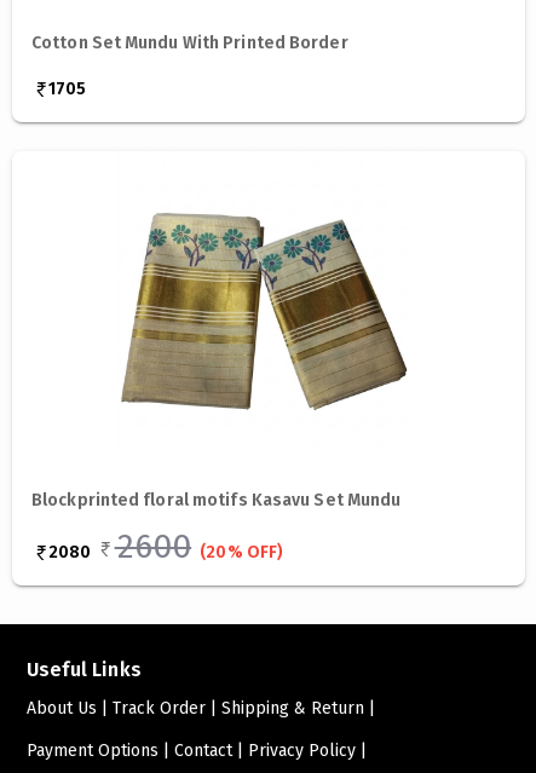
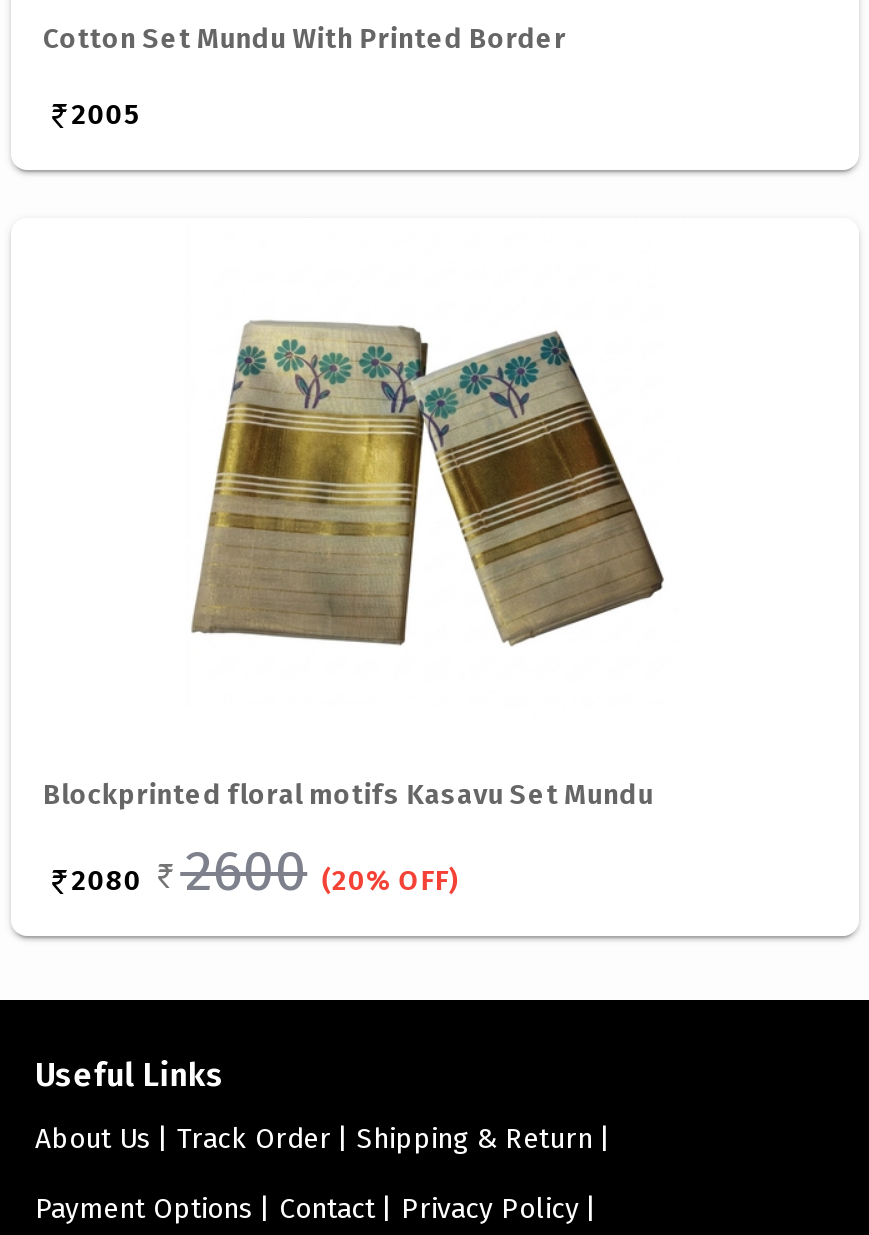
- 1705
+ 2005
